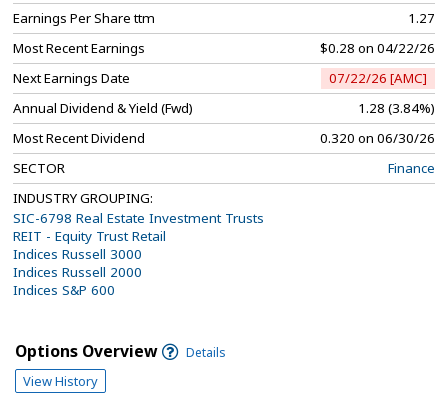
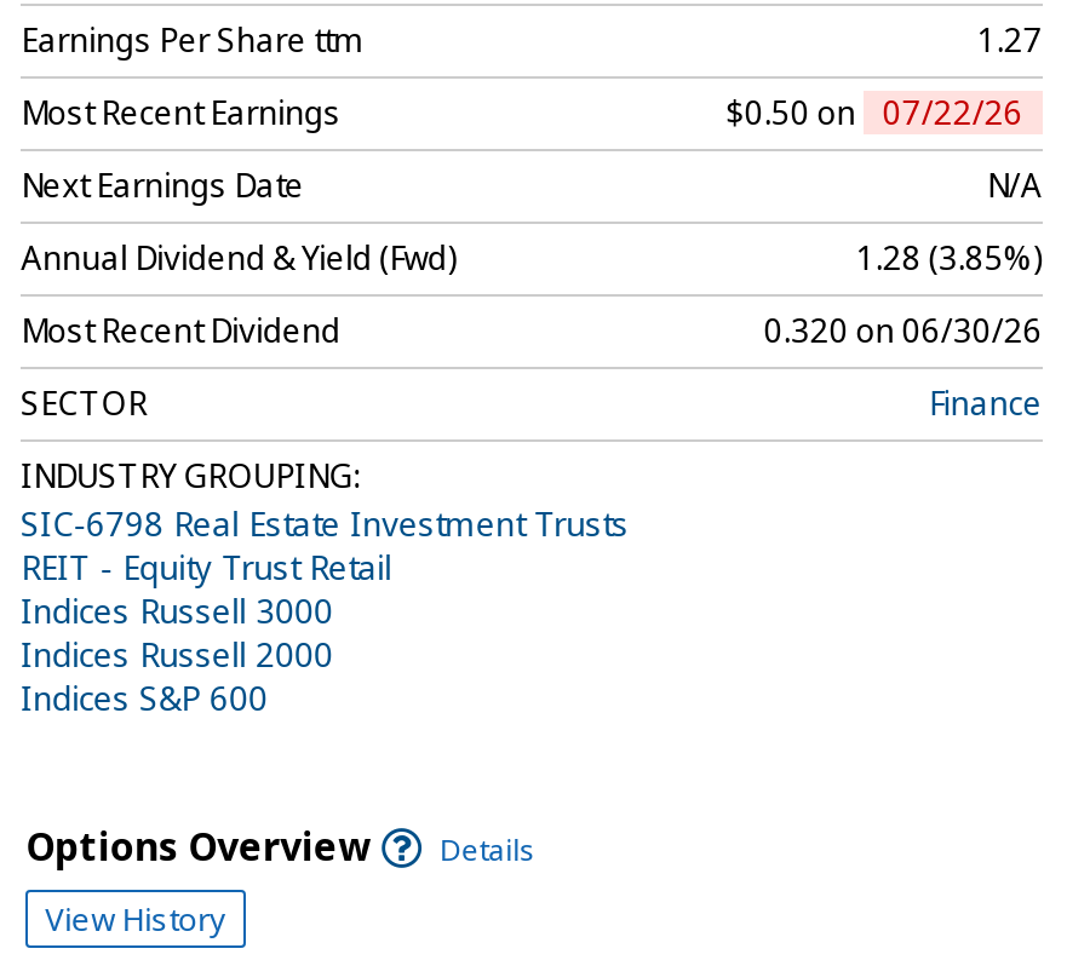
- $0.28 on 04/22/26
+ $0.50 on 07/22/26

- 07/22/26 [AMC]
+ N/A

- 1.28 (3.84%)
+ 1.28 (3.85%)
